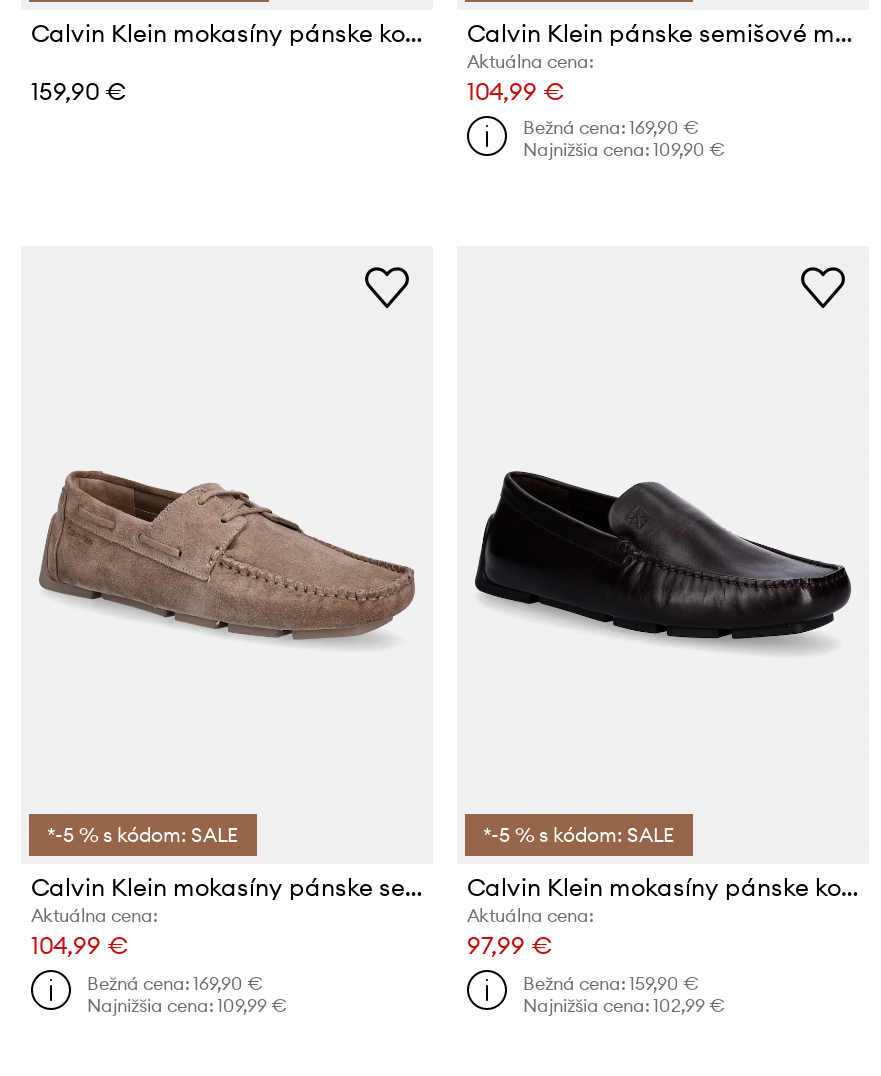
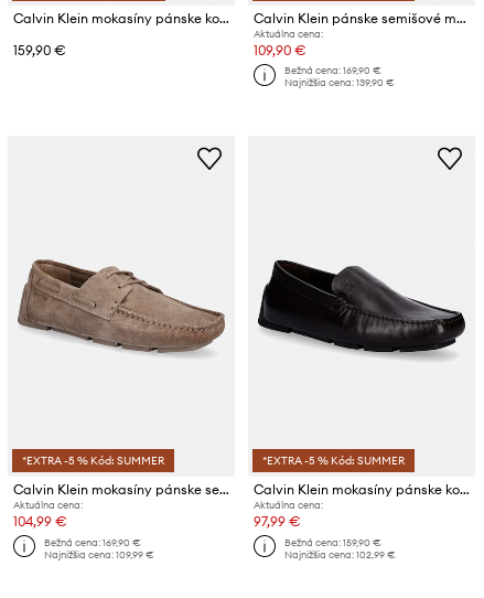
- 104,99 €
+ 109,90 €

- Najnižšia cena: 109,90 €
+ Najnižšia cena: 139,90 €

- *-5 % s kódom: SALE
+ *EXTRA -5 % Kód: SUMMER

- *-5 % s kódom: SALE
+ *EXTRA -5 % Kód: SUMMER
